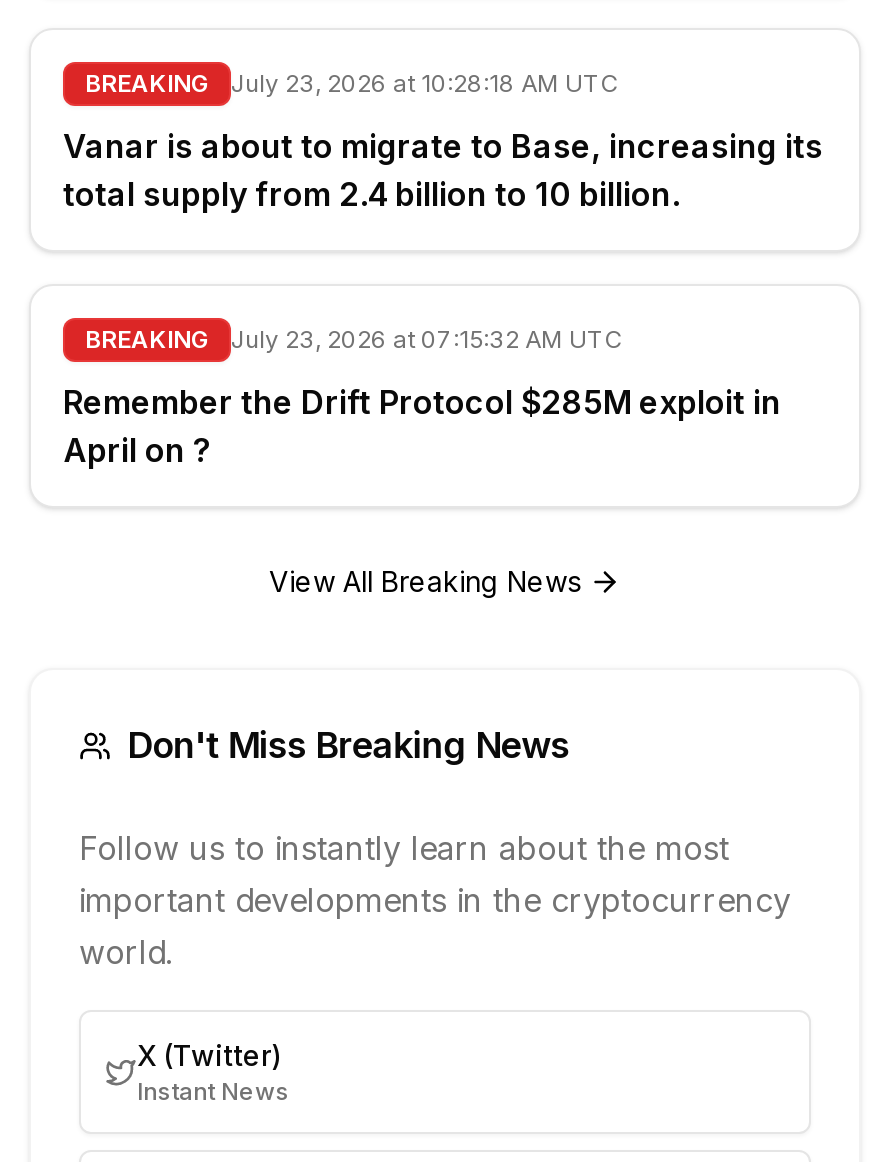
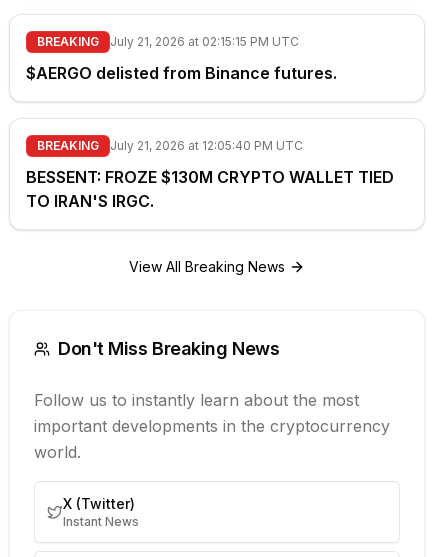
- BREAKING July 23, 2026 at 10:28:18 AM UTC
+ BREAKING July 21, 2026 at 02:15:15 PM UTC

- Vanar is about to migrate to Base, increasing its
- total supply from 2.4 billion to 10 billion.
+ $AERGO delisted from Binance futures.

- BREAKING July 23, 2026 at 07:15:32 AM UTC
+ BREAKING July 21, 2026 at 12:05:40 PM UTC

- Remember the Drift Protocol $285M exploit in
- April on ?
+ BESSENT: FROZE $130M CRYPTO WALLET TIED
+ TO IRAN'S IRGC.
